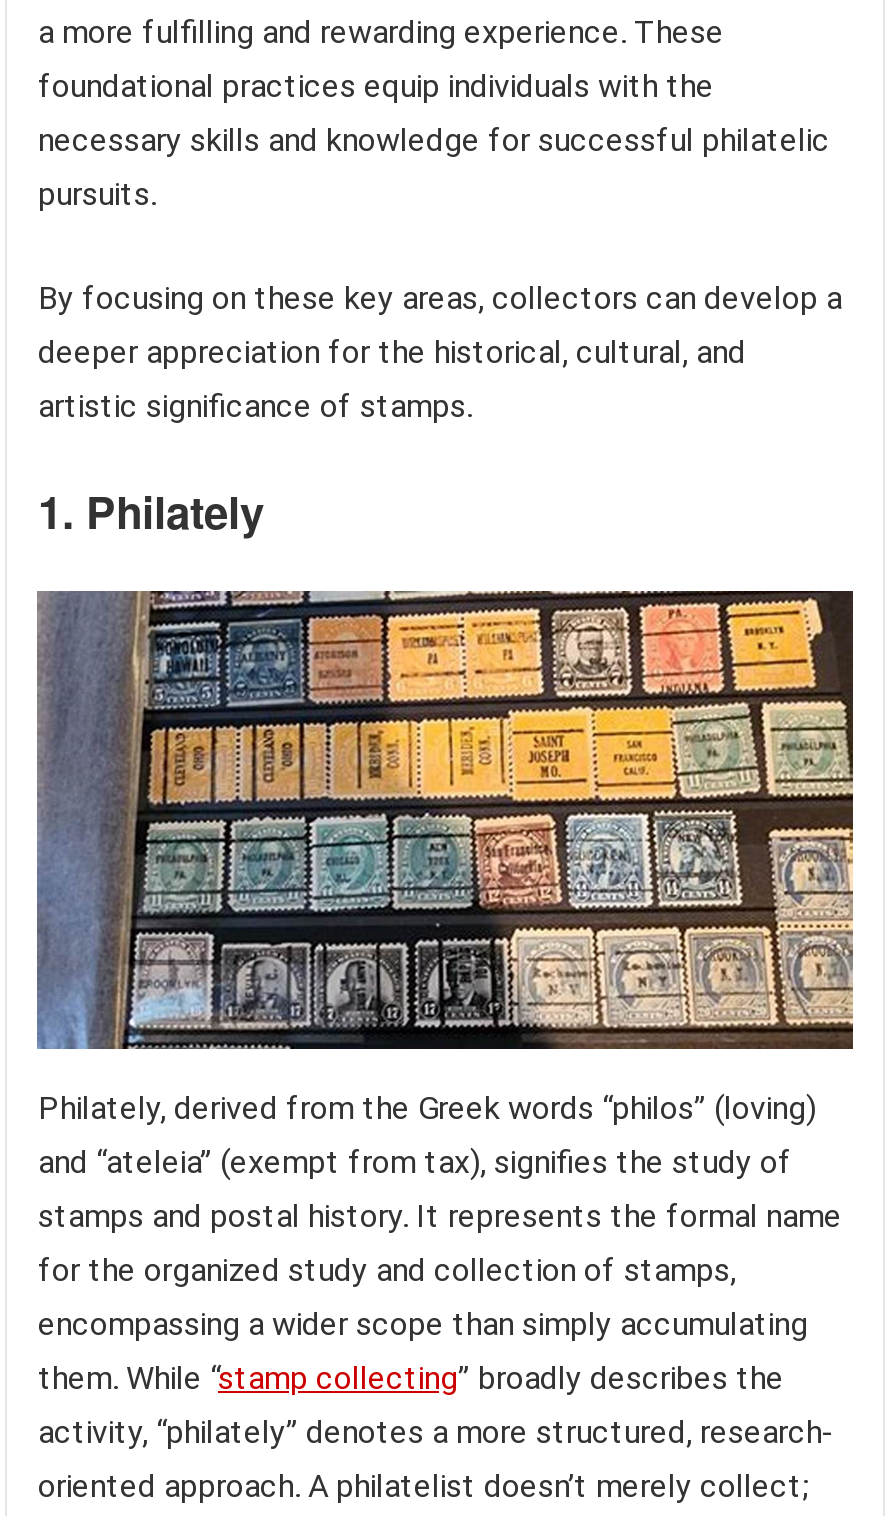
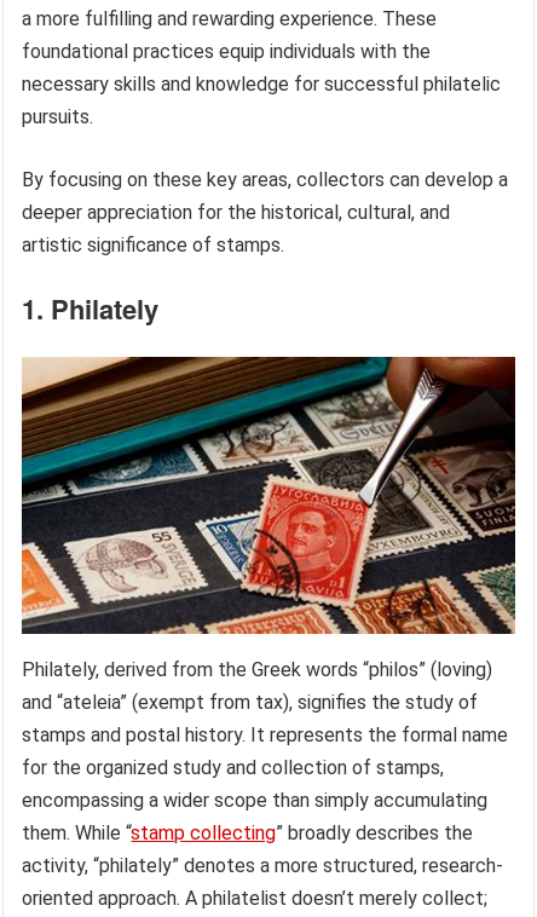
- [image]
+ [image]
